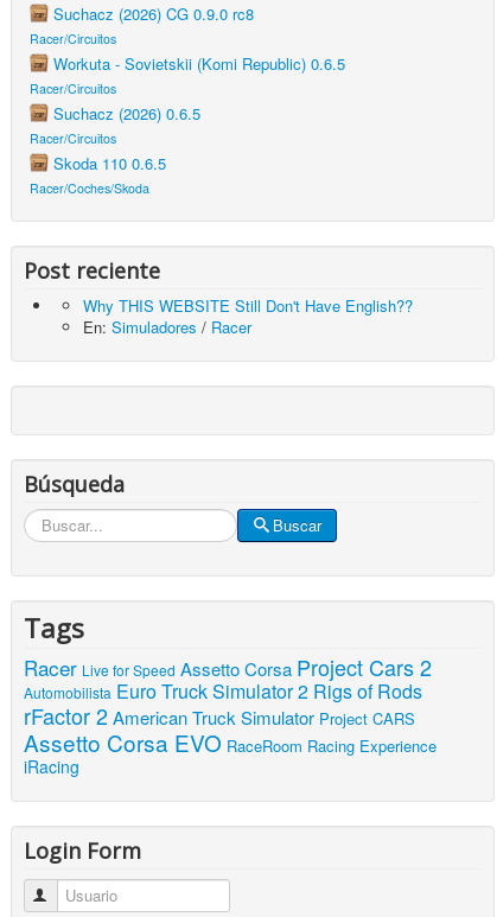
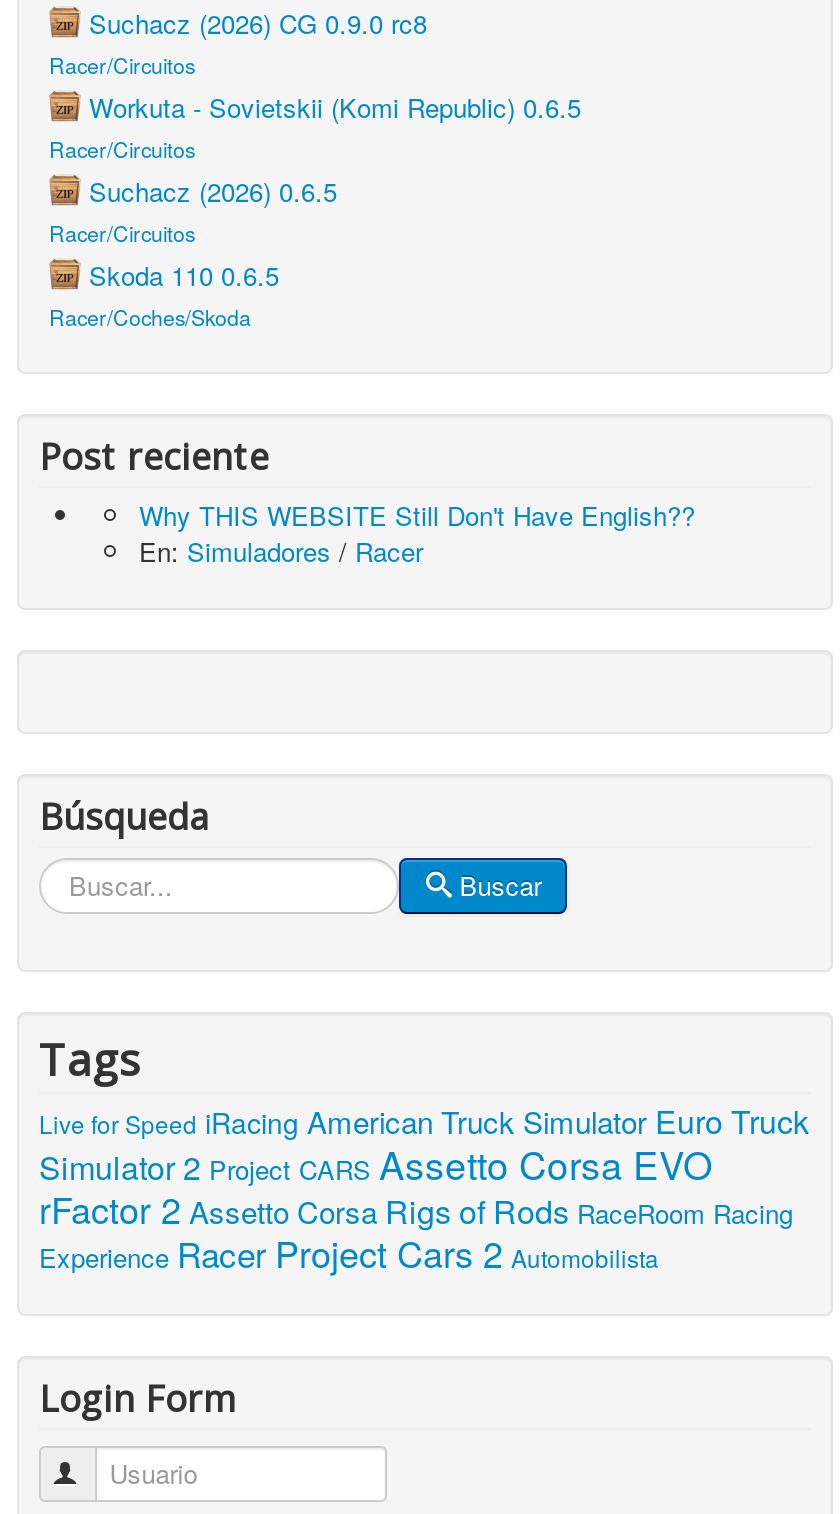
- Racer Live for Speed Assetto Corsa Project Cars 2
- Automobilista Euro Truck Simulator 2 Rigs of Rods
- rFactor 2 American Truck Simulator Project CARS
- Assetto Corsa EVO RaceRoom Racing Experience
- iRacing
+ Live for Speed iRacing American Truck Simulator Euro Truck
+ Simulator 2 Project CARS Assetto Corsa EVO
+ rFactor 2 Assetto Corsa Rigs of Rods RaceRoom Racing
+ Experience Racer Project Cars 2 Automobilista
